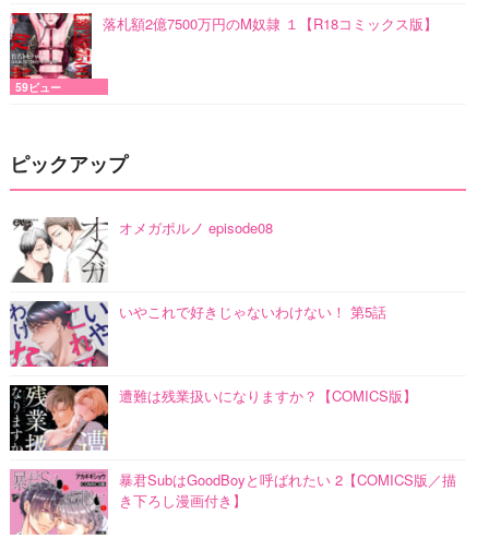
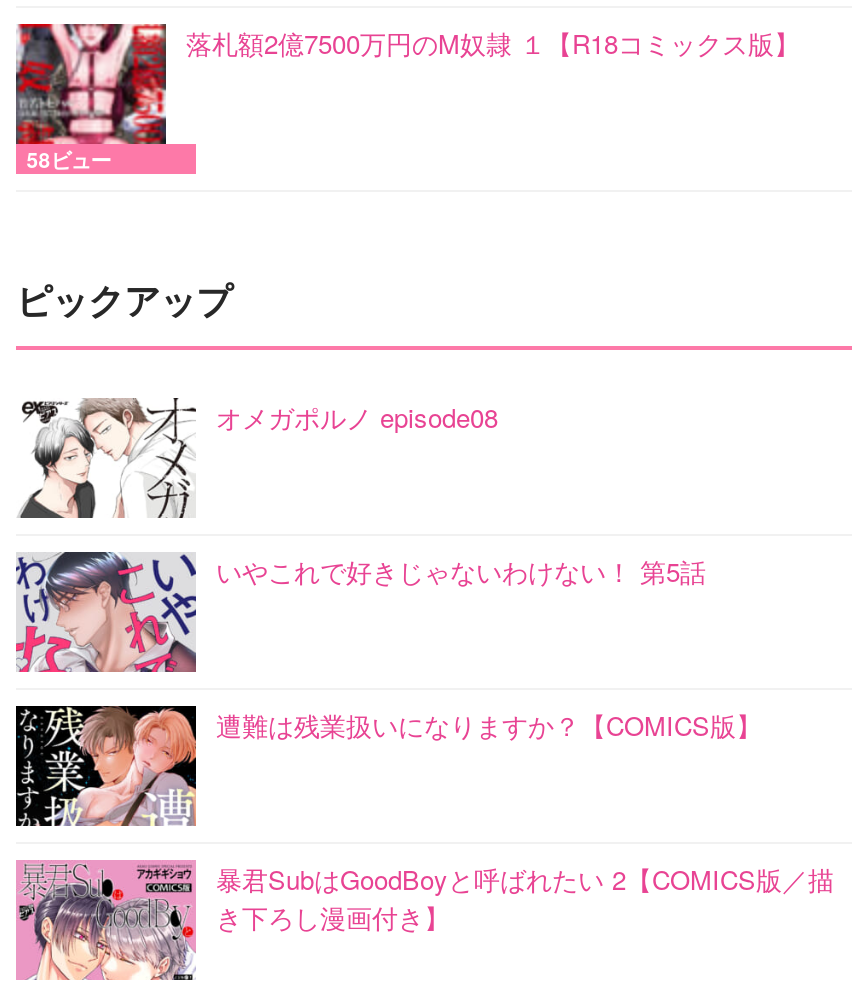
- 59ビュー
+ 58ビュー
